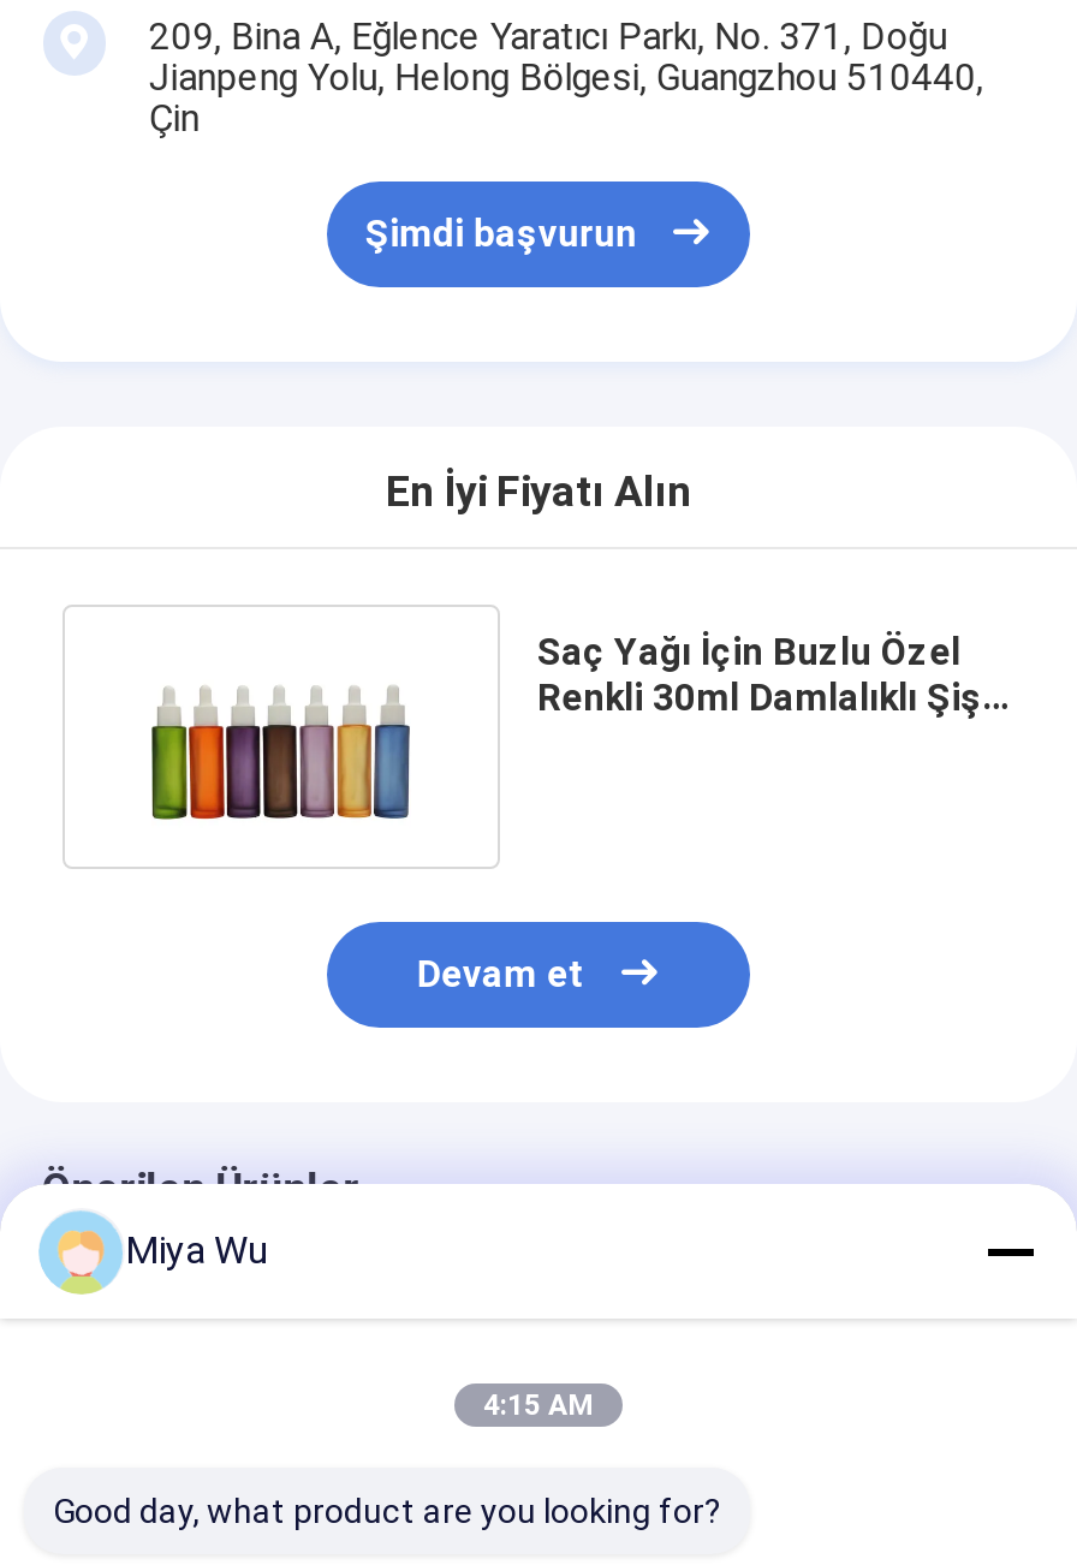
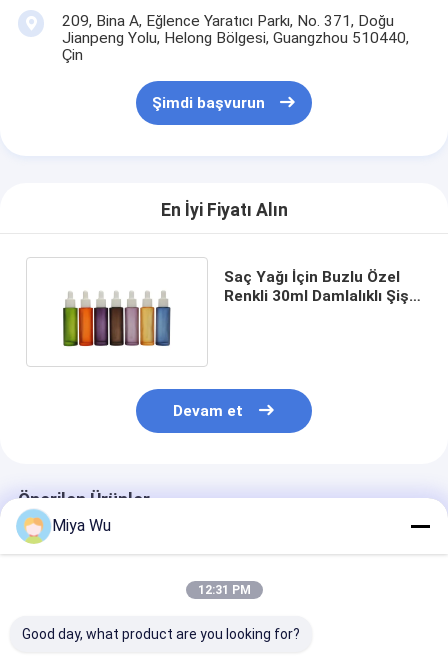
- 4:15 AM
+ 12:31 PM
